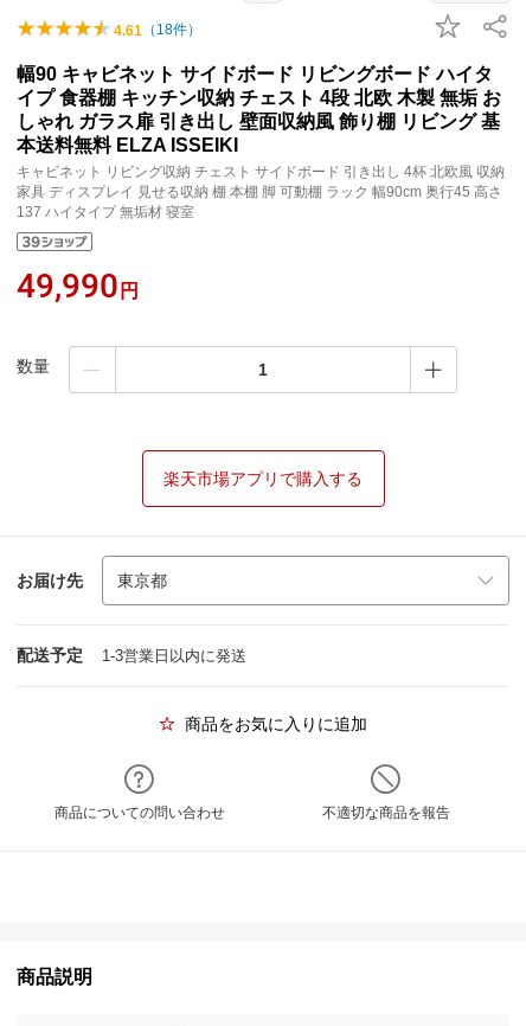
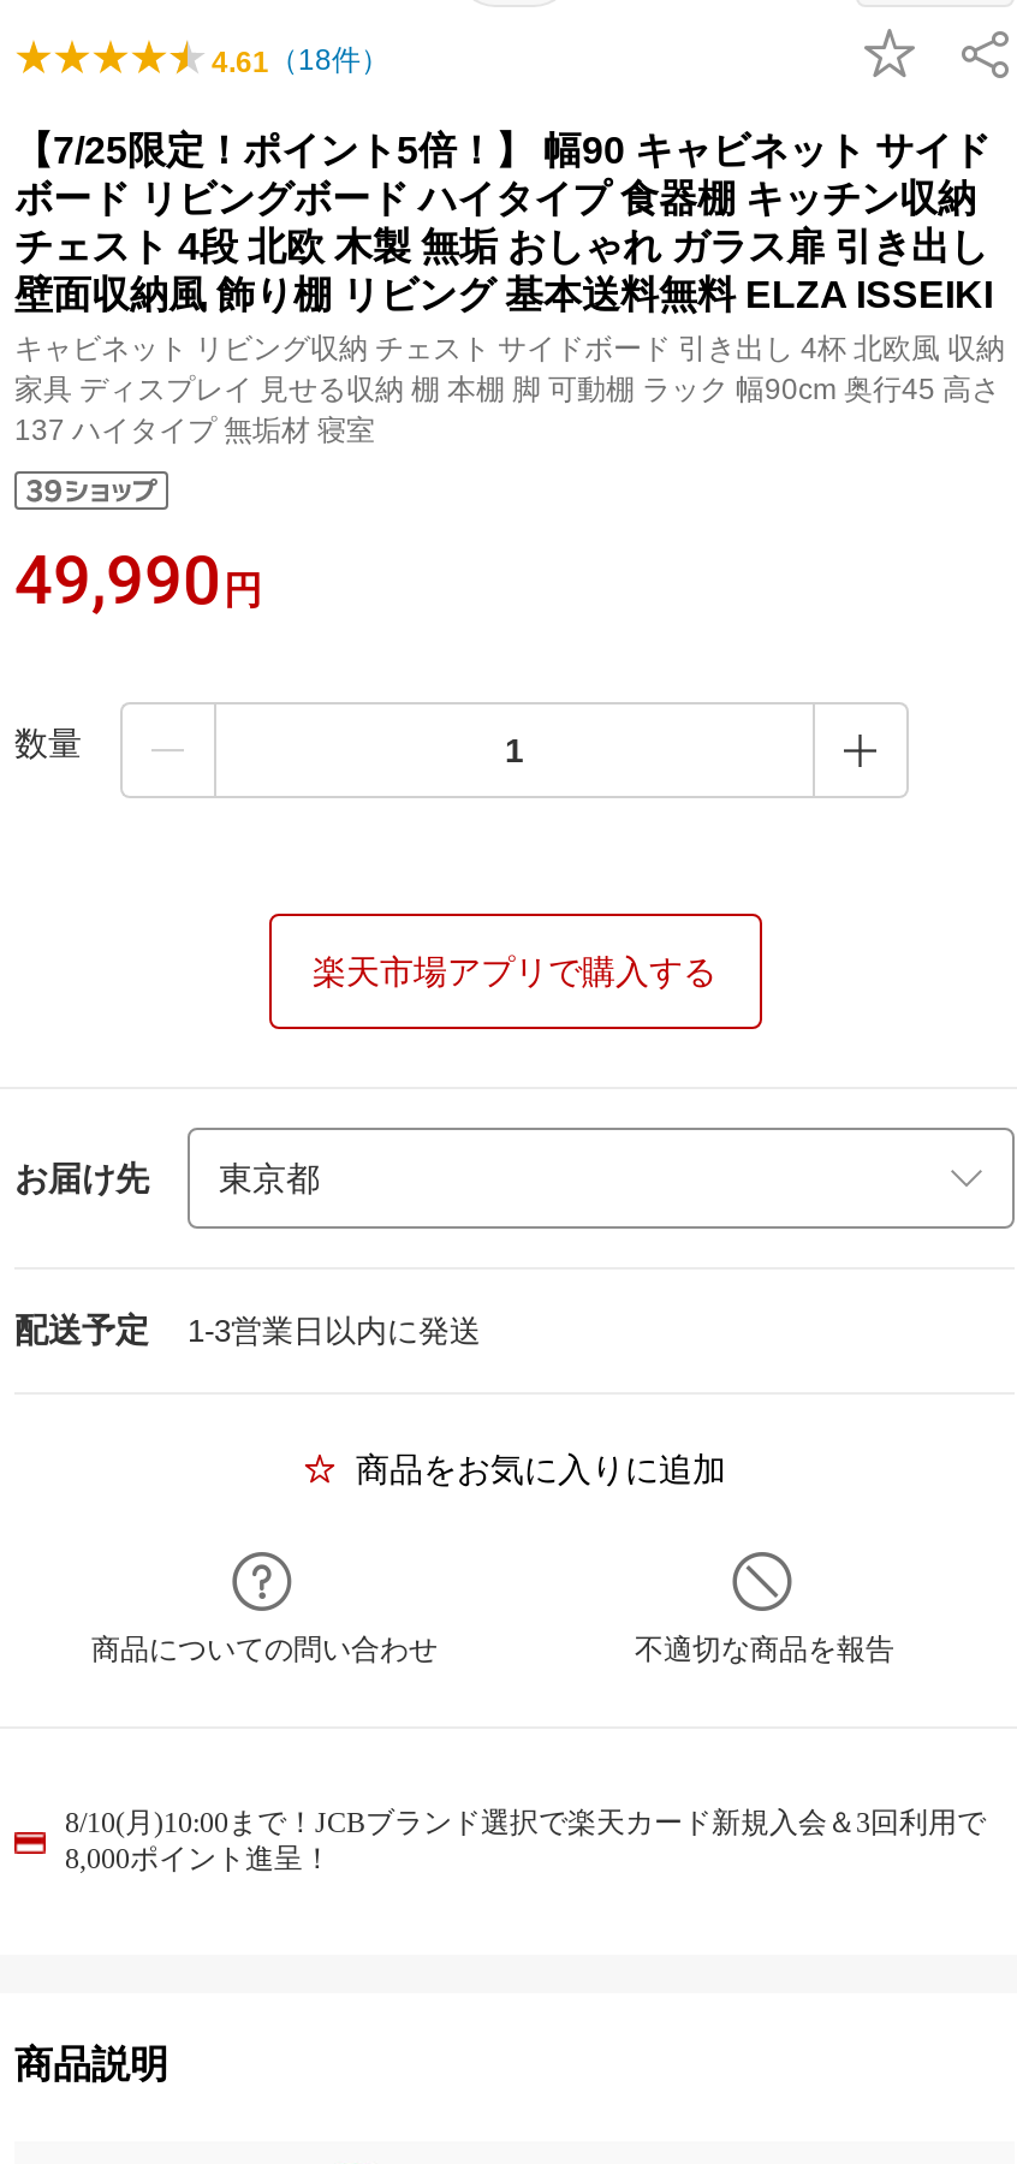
- 幅90 キャビネット サイドボード リビングボード ハイタ
- イプ 食器棚 キッチン収納 チェスト 4段 北欧 木製 無垢 お
- しゃれ ガラス扉 引き出し 壁面収納風 飾り棚 リビング 基
- 本送料無料 ELZA ISSEIKI
+ 【7/25限定！ポイント5倍！】 幅90 キャビネット サイド
+ ボード リビングボード ハイタイプ 食器棚 キッチン収納
+ チェスト 4段 北欧 木製 無垢 おしゃれ ガラス扉 引き出し
+ 壁面収納風 飾り棚 リビング 基本送料無料 ELZA ISSEIKI

+ 8/10(月)10:00まで！JCBブランド選択で楽天カード新規入会＆3回利用で
+ 8,000ポイント進呈！
